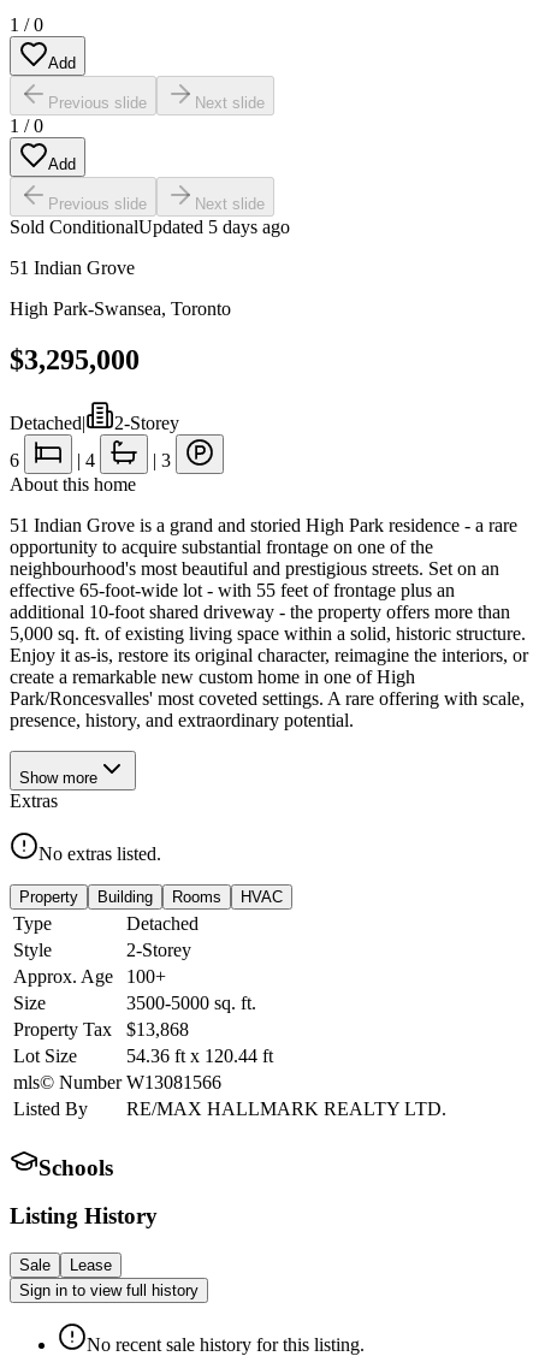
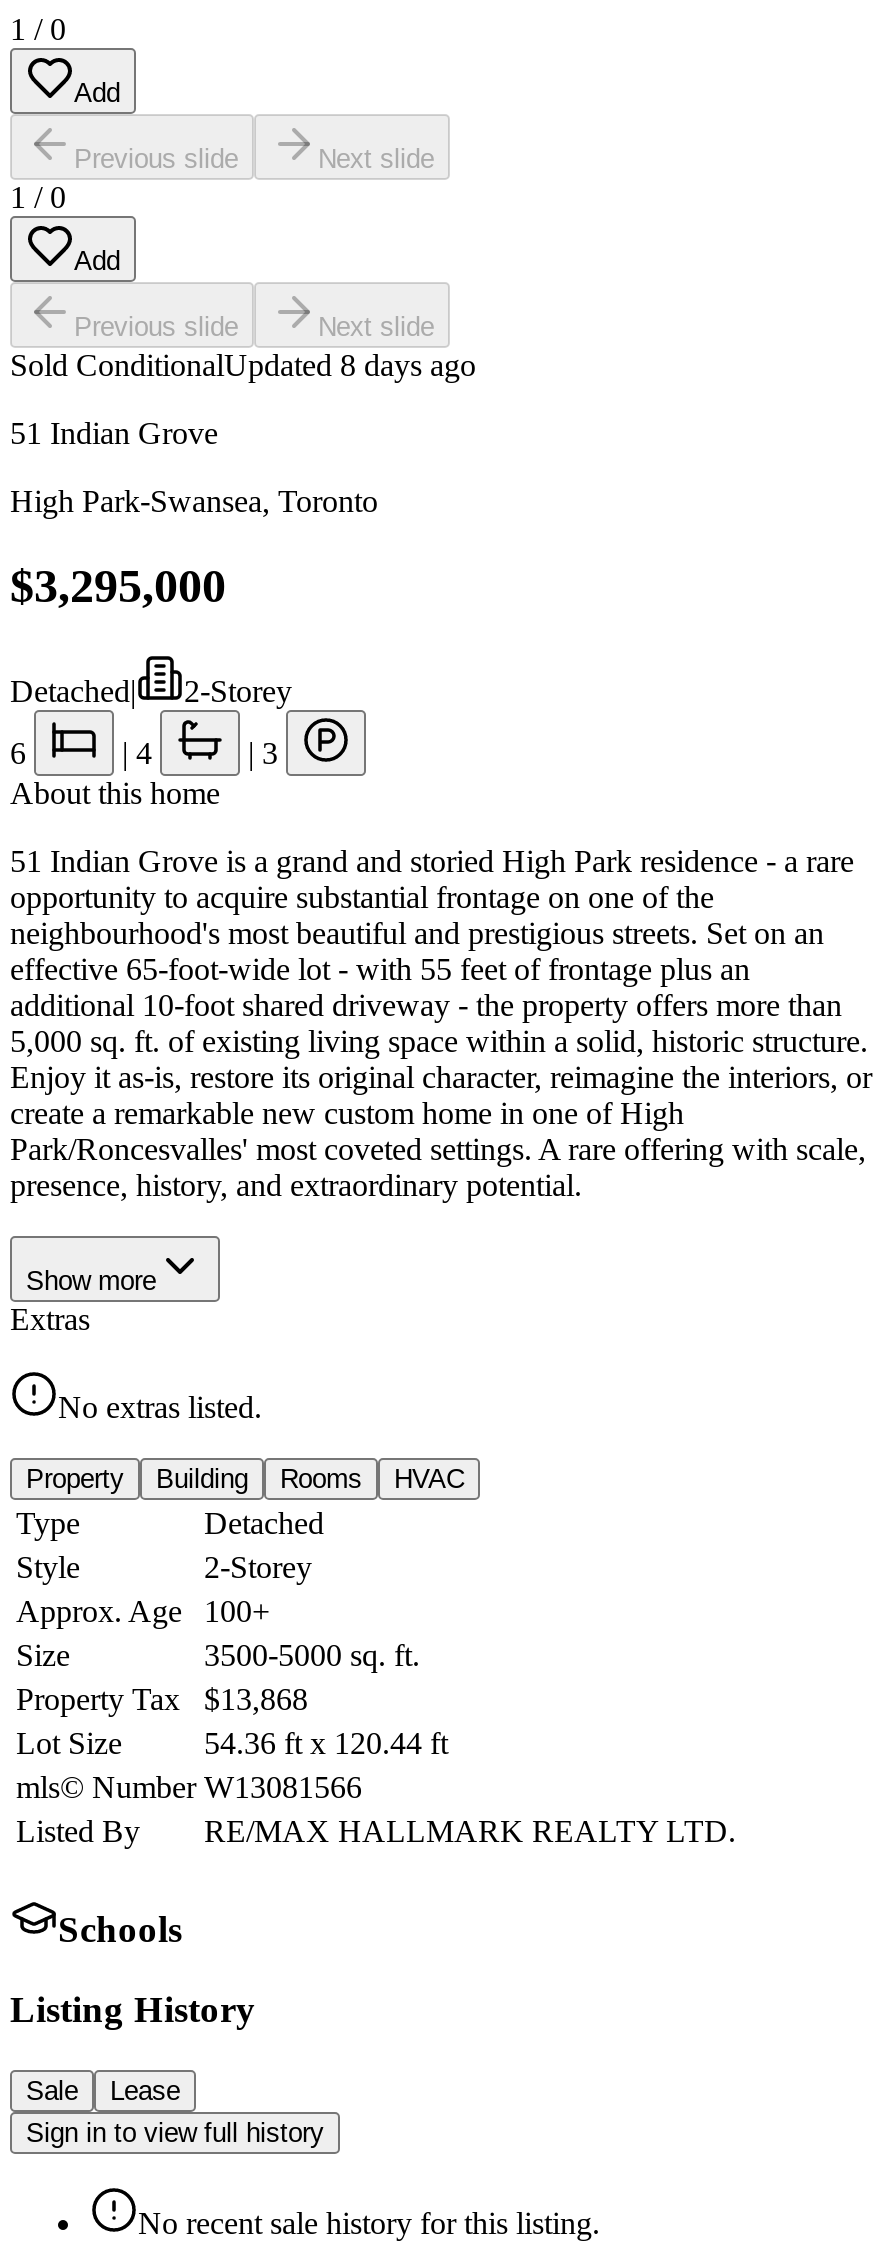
- Sold ConditionalUpdated 5 days ago
+ Sold ConditionalUpdated 8 days ago
